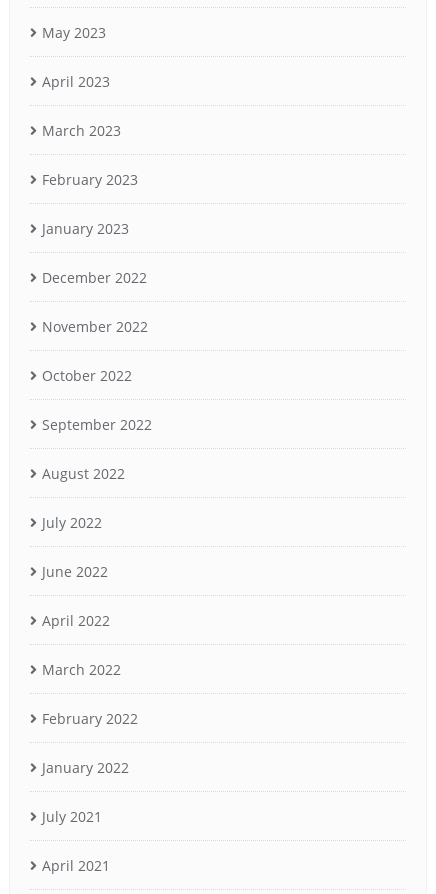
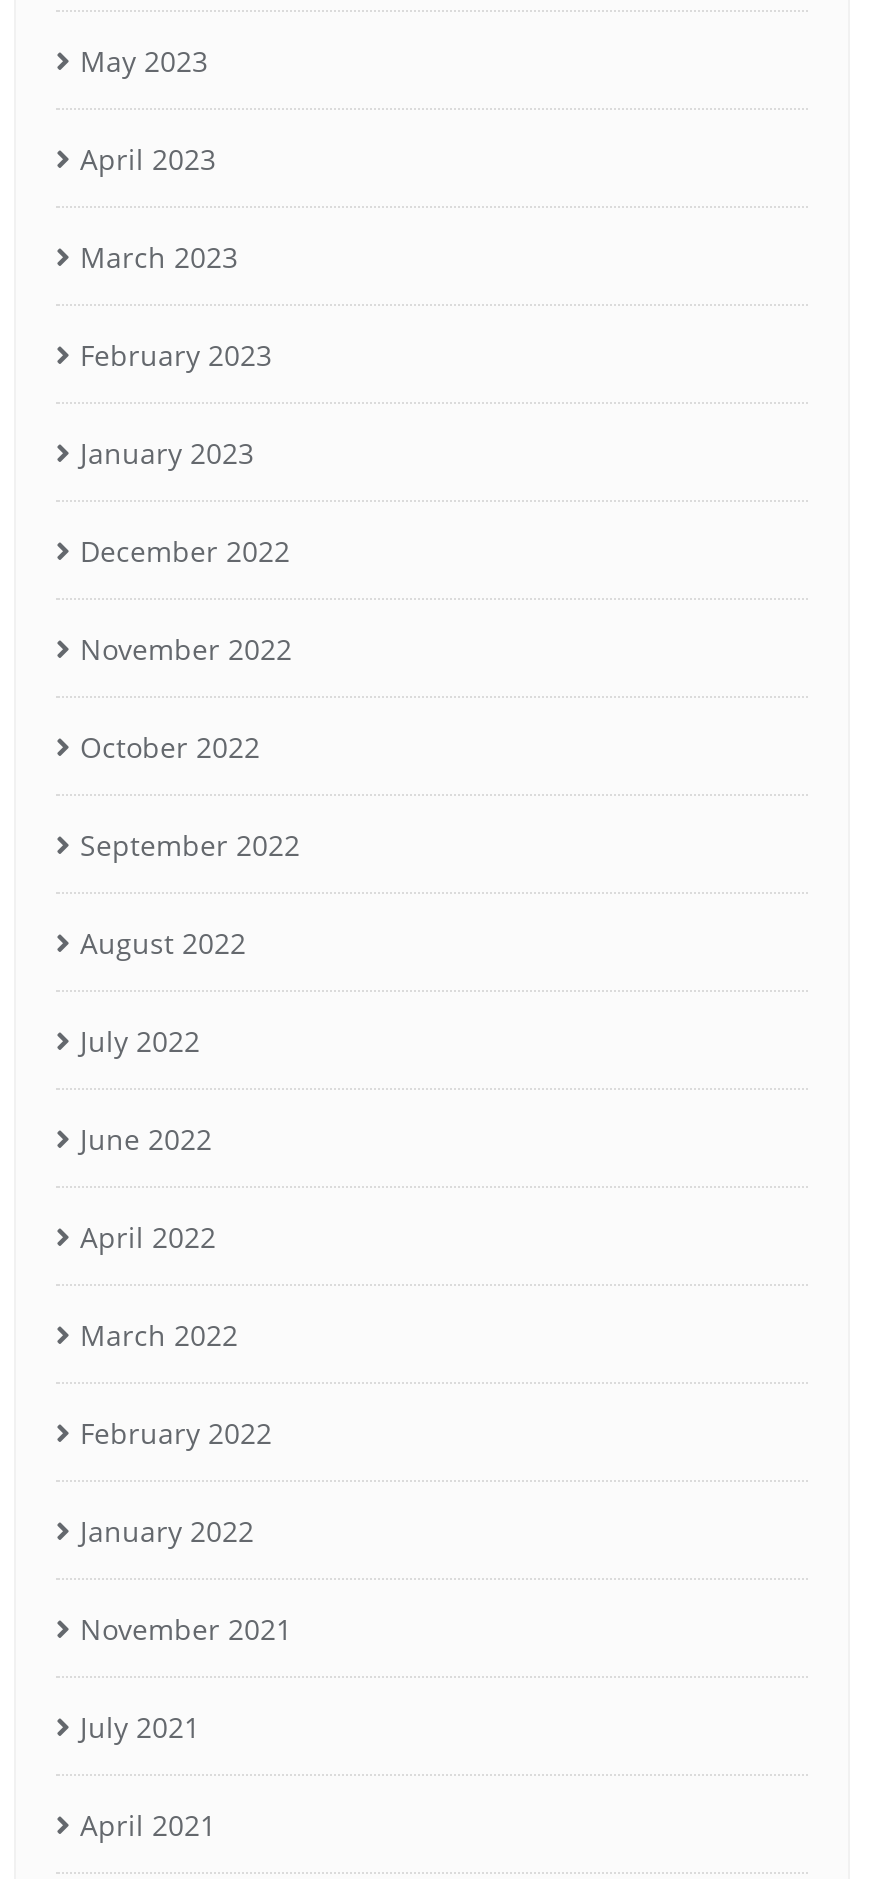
+ November 2021
